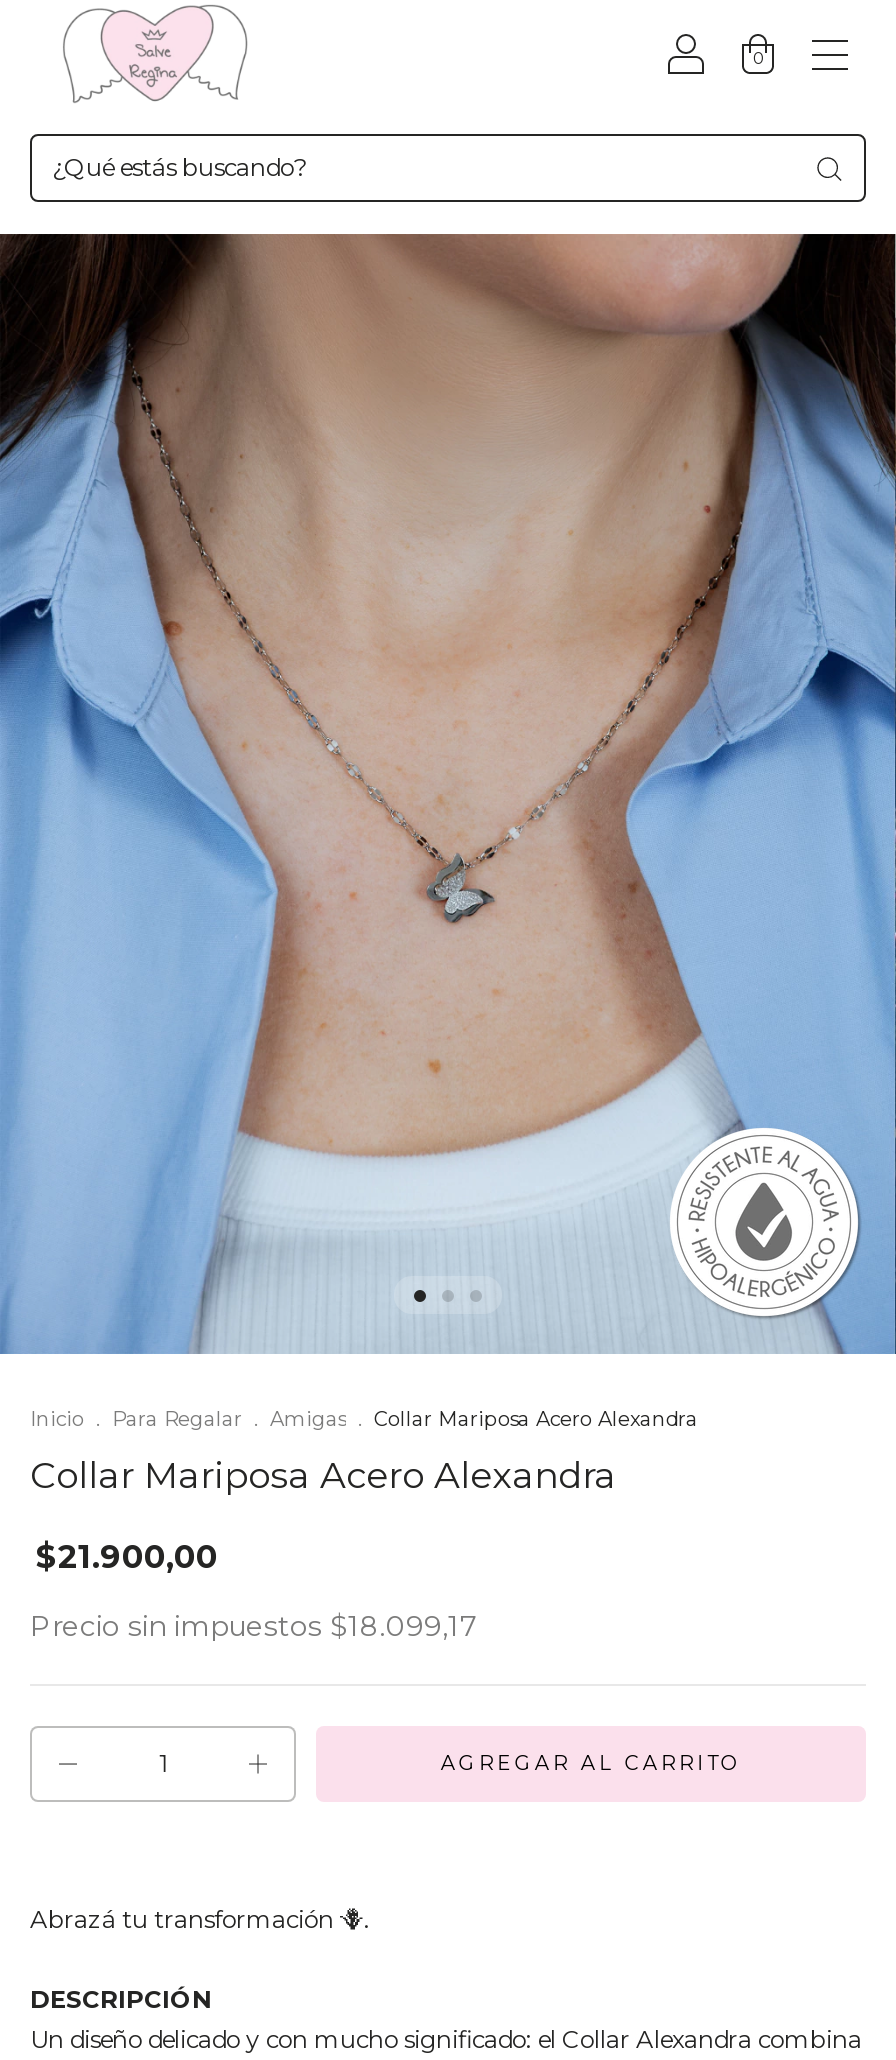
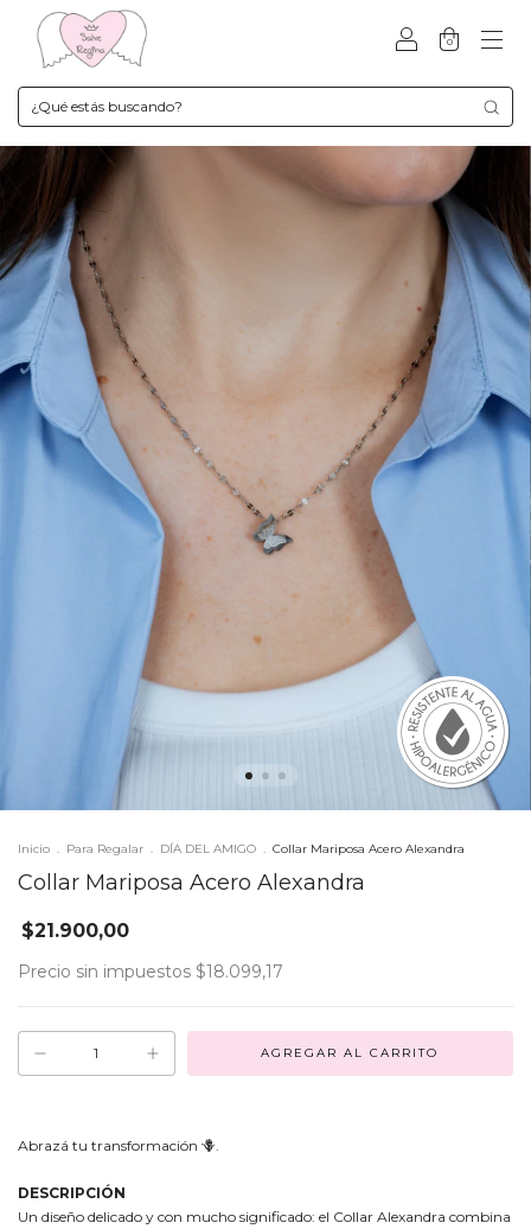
- Amigas
+ DÍA DEL AMIGO
